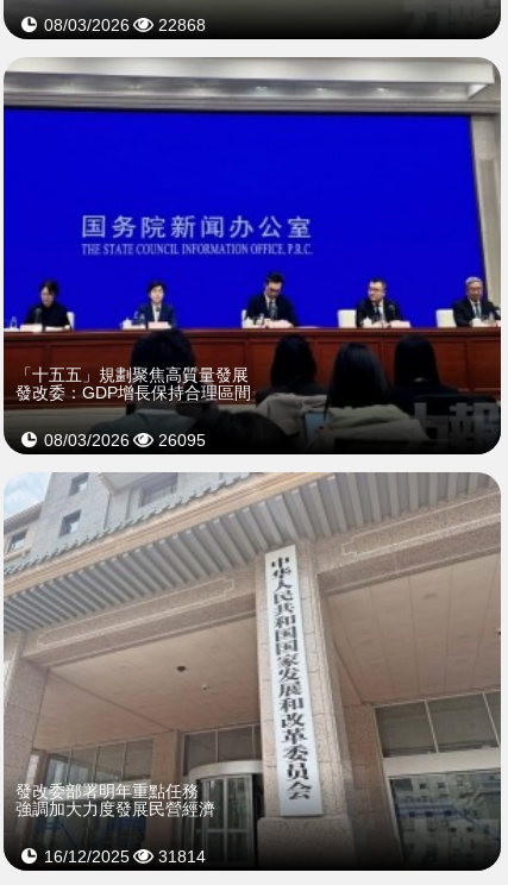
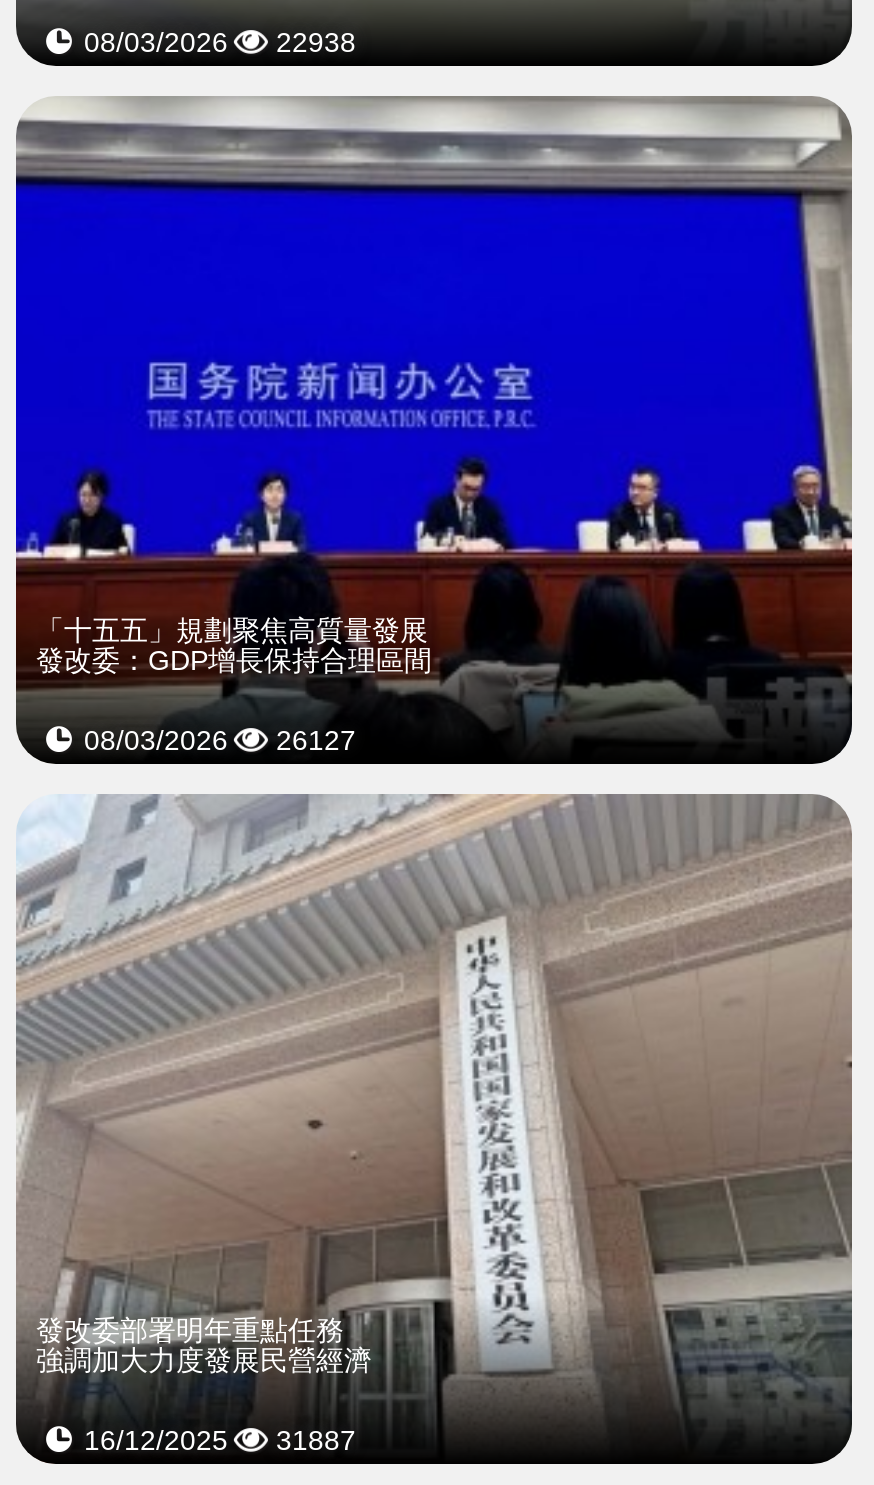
- 08/03/2026 22868
+ 08/03/2026 22938

- 08/03/2026 26095
+ 08/03/2026 26127

- 16/12/2025 31814
+ 16/12/2025 31887
